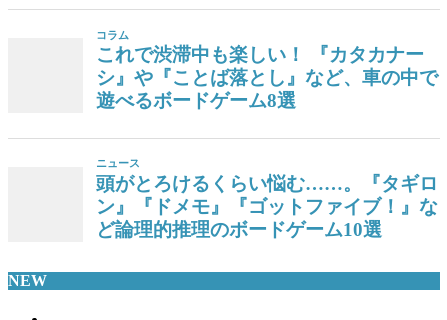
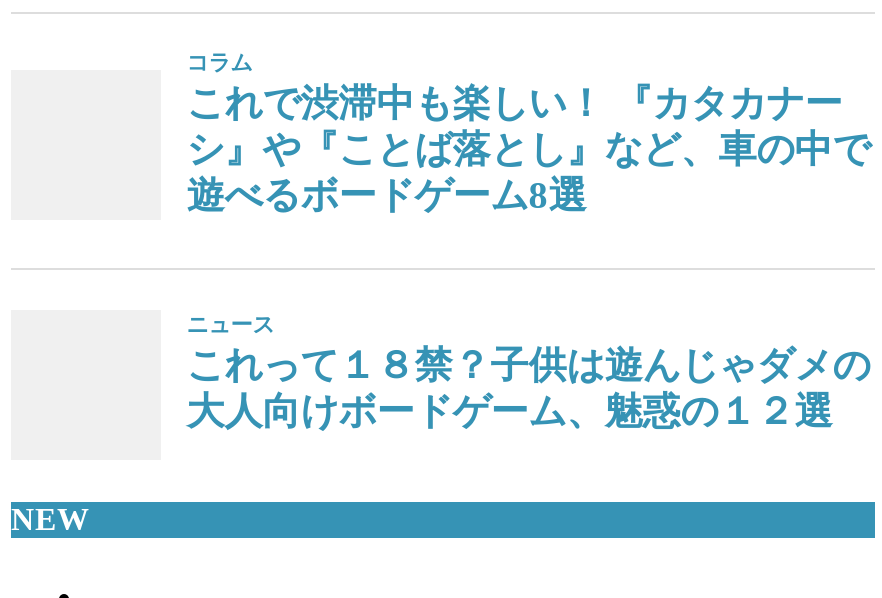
- 頭がとろけるくらい悩む……。『タギロ
- ン』『ドメモ』『ゴットファイブ！』な
- ど論理的推理のボードゲーム10選
+ これって１８禁？子供は遊んじゃダメの
+ 大人向けボードゲーム、魅惑の１２選
